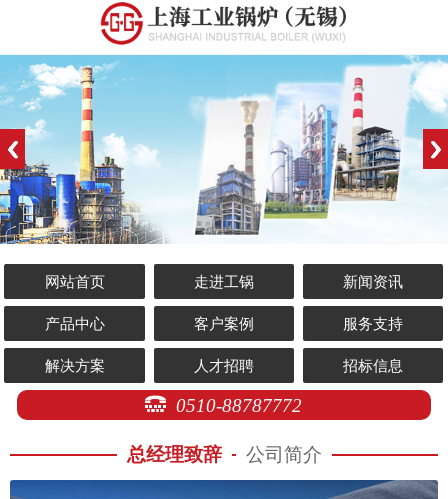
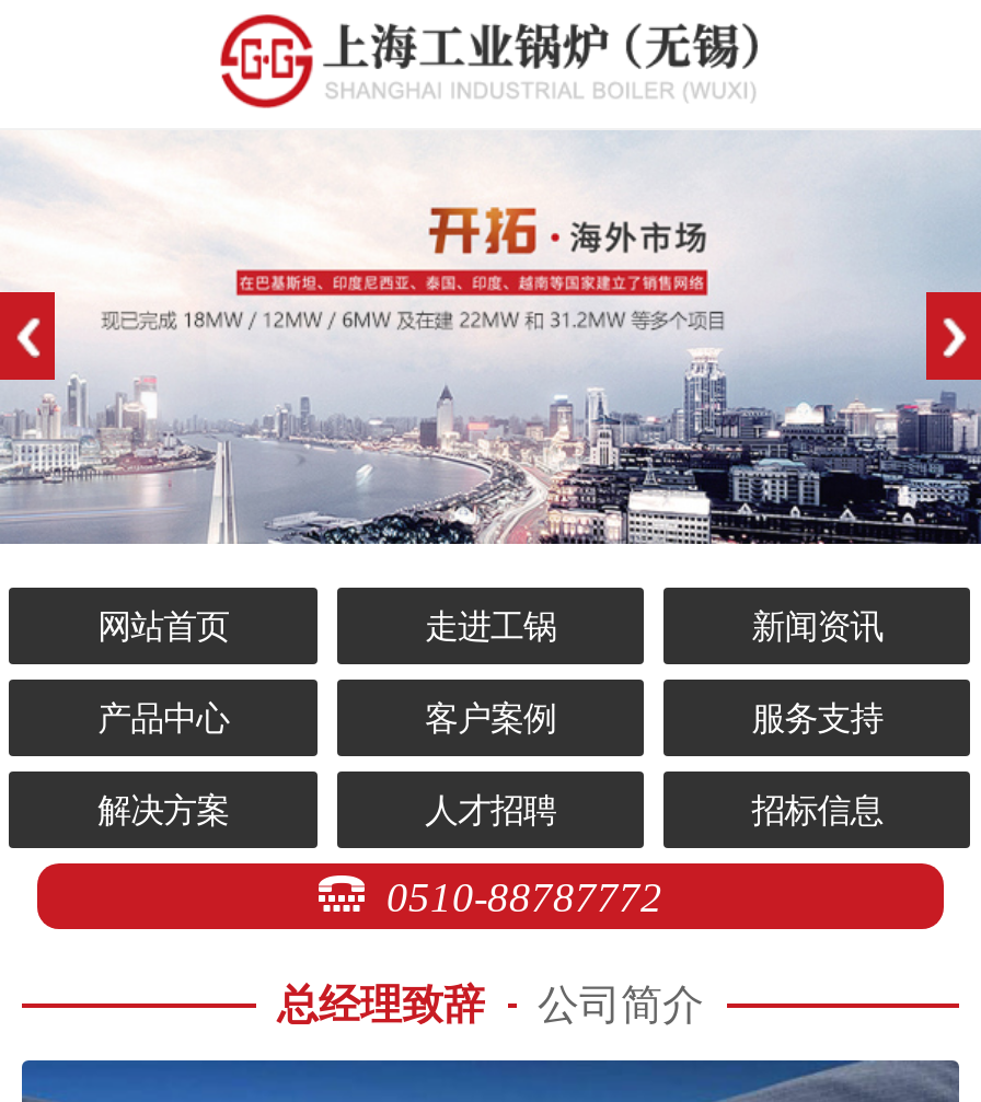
- [image]
+ [image]
